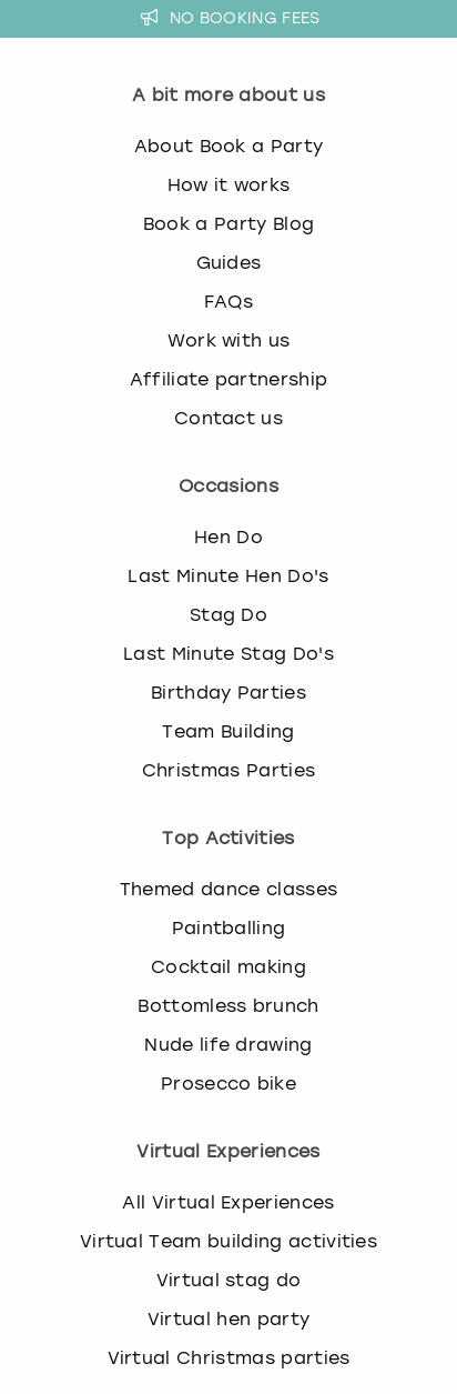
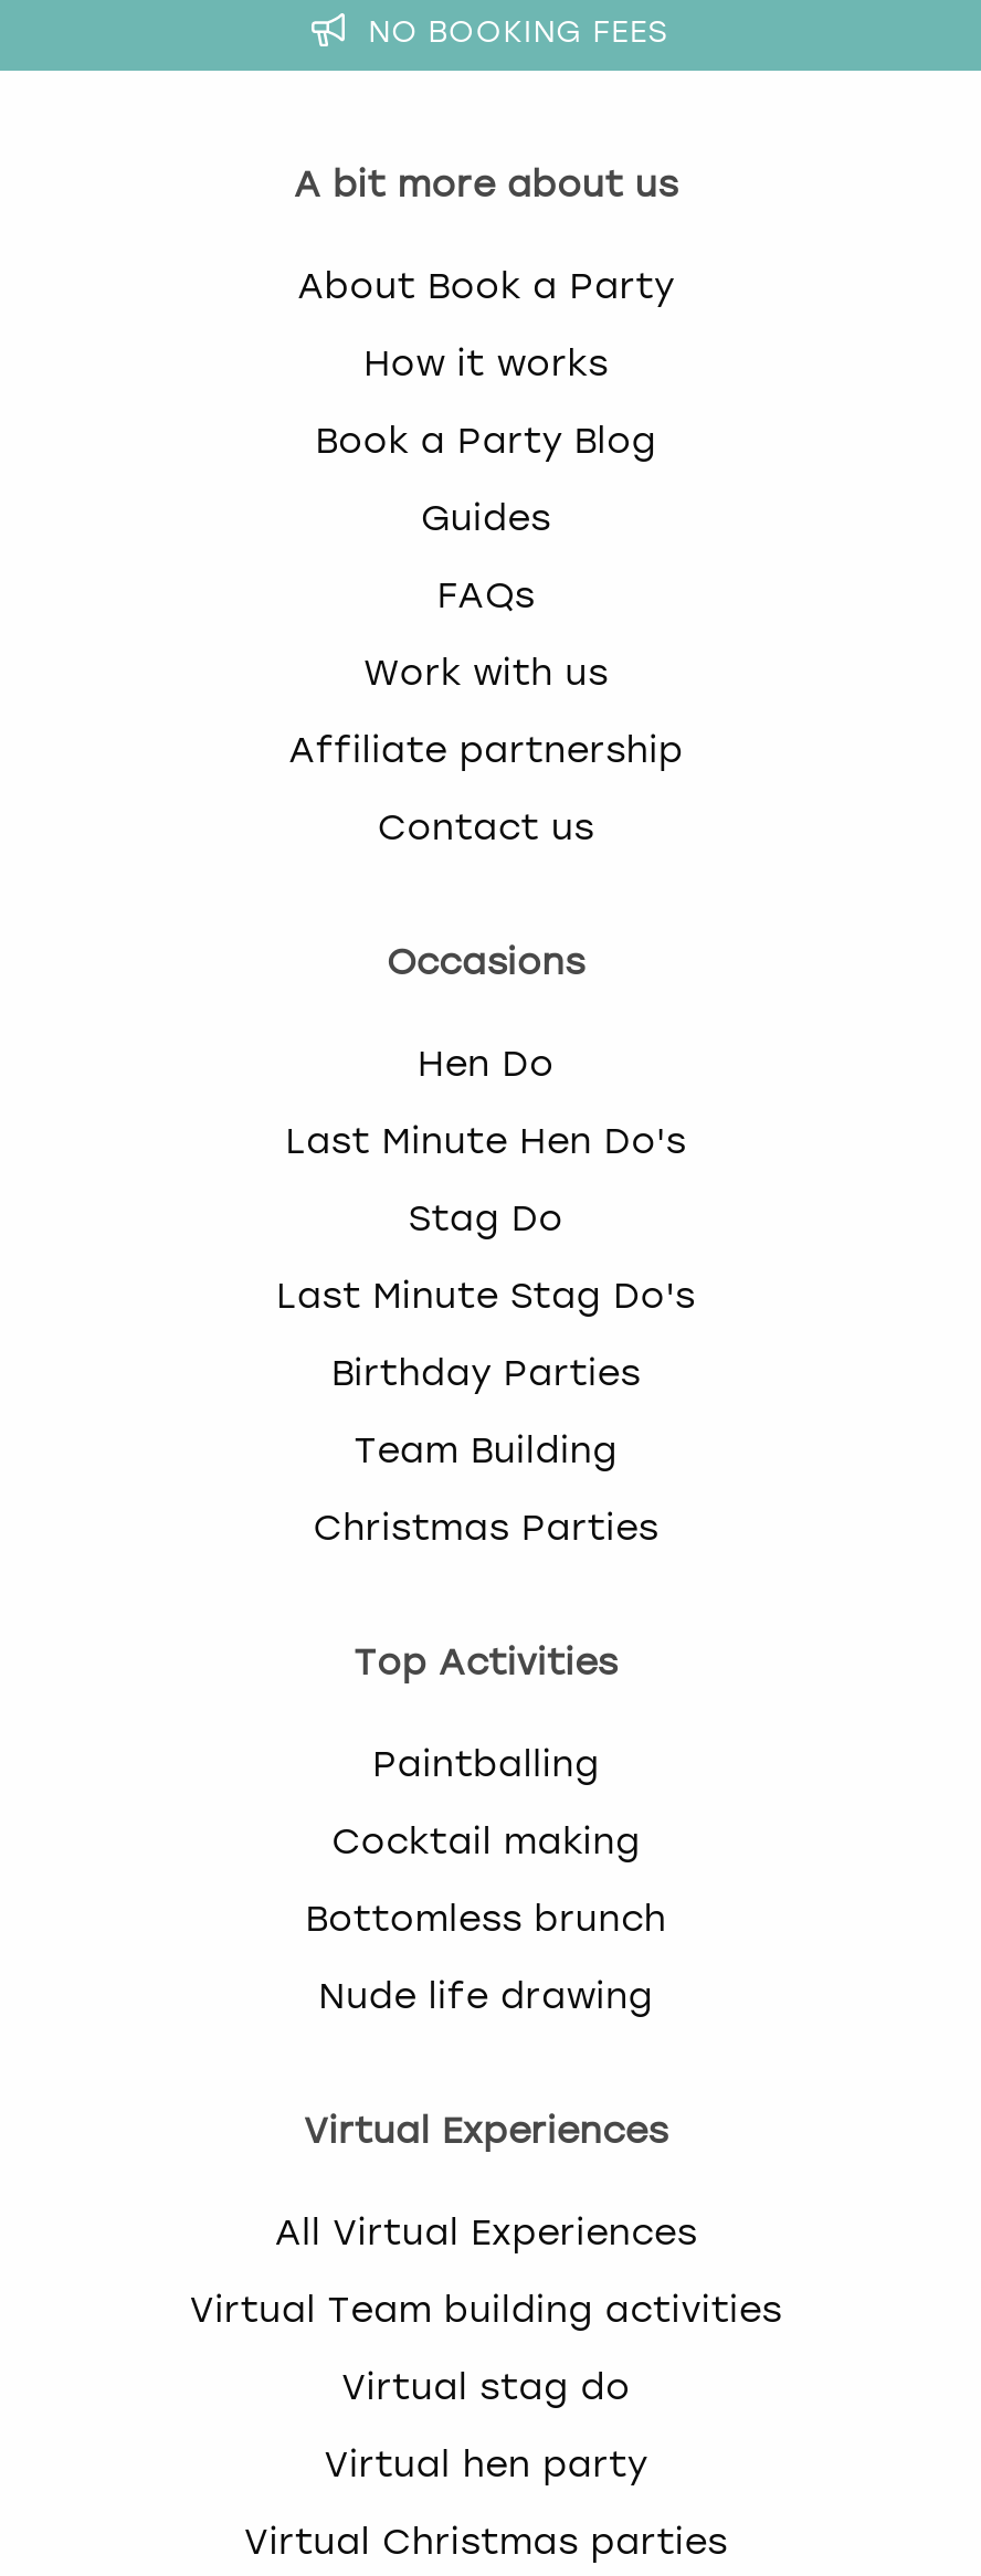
- Themed dance classes

- Prosecco bike
